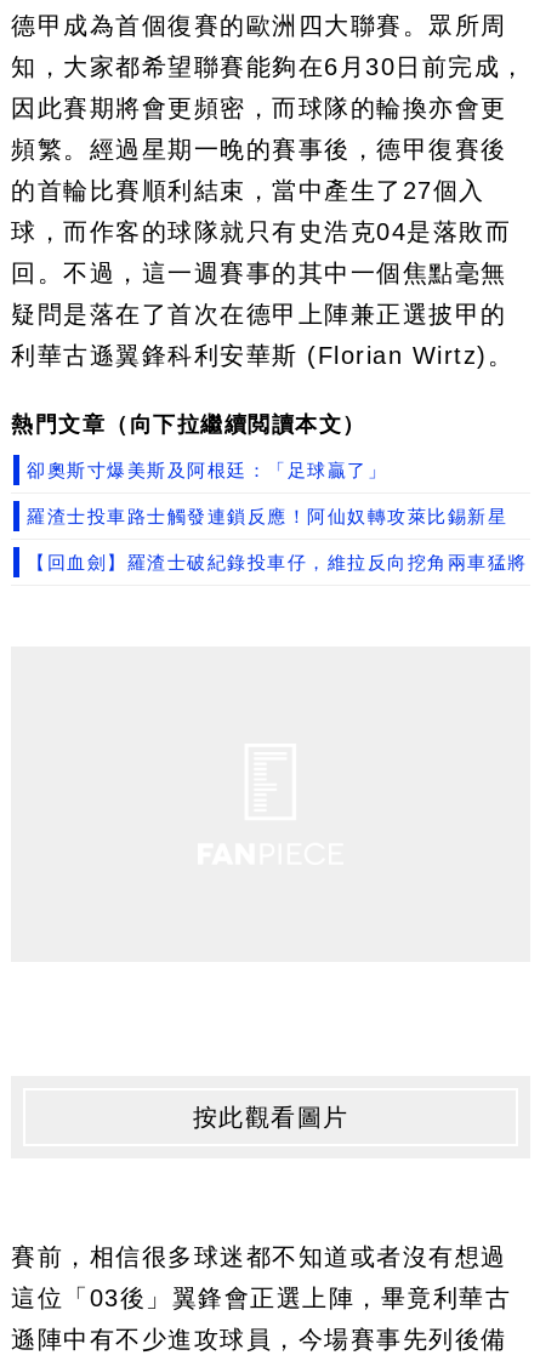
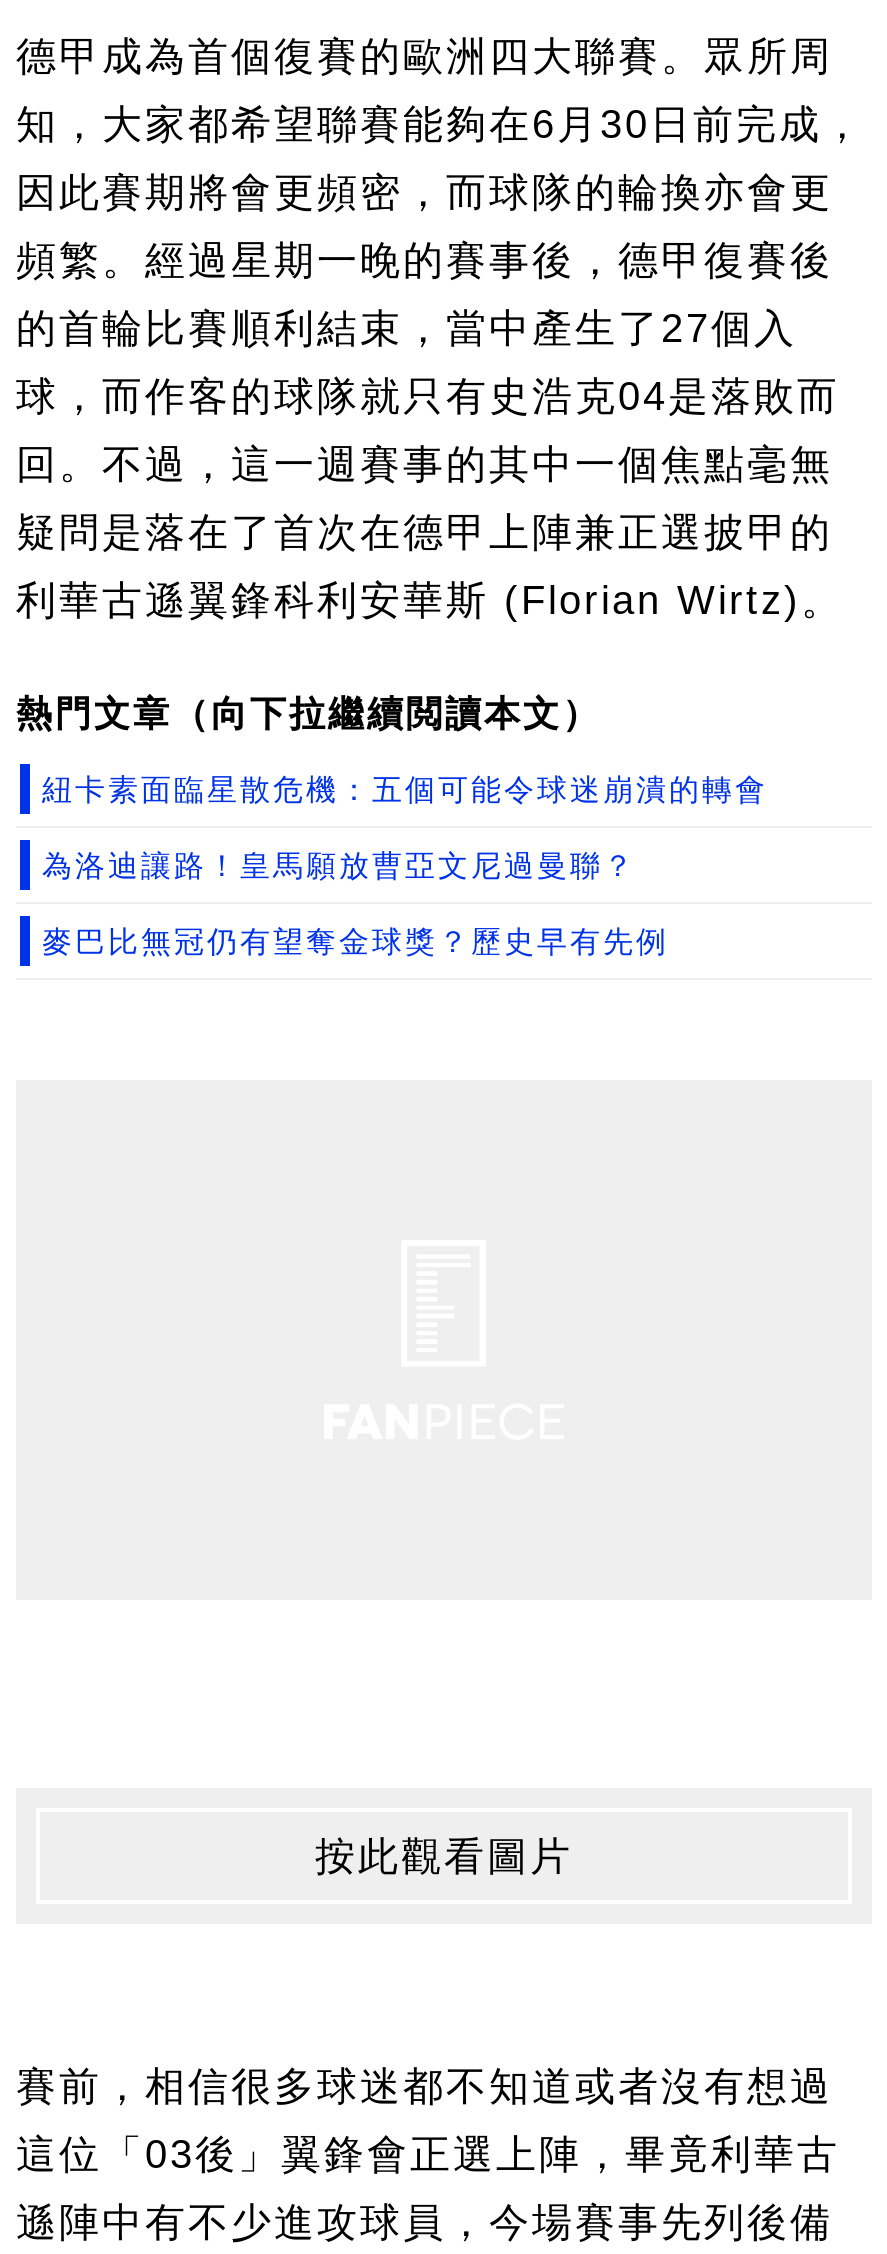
- 卻奧斯寸爆美斯及阿根廷：「足球贏了」
+ 紐卡素面臨星散危機：五個可能令球迷崩潰的轉會

- 羅渣士投車路士觸發連鎖反應！阿仙奴轉攻萊比錫新星
+ 為洛迪讓路！皇馬願放曹亞文尼過曼聯？

- 【回血劍】羅渣士破紀錄投車仔，維拉反向挖角兩車猛將
+ 麥巴比無冠仍有望奪金球獎？歷史早有先例
